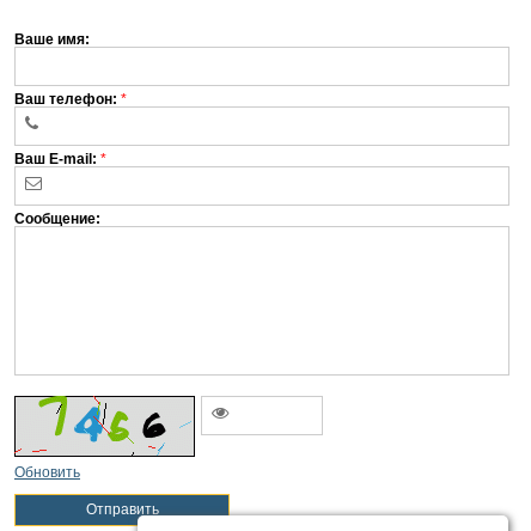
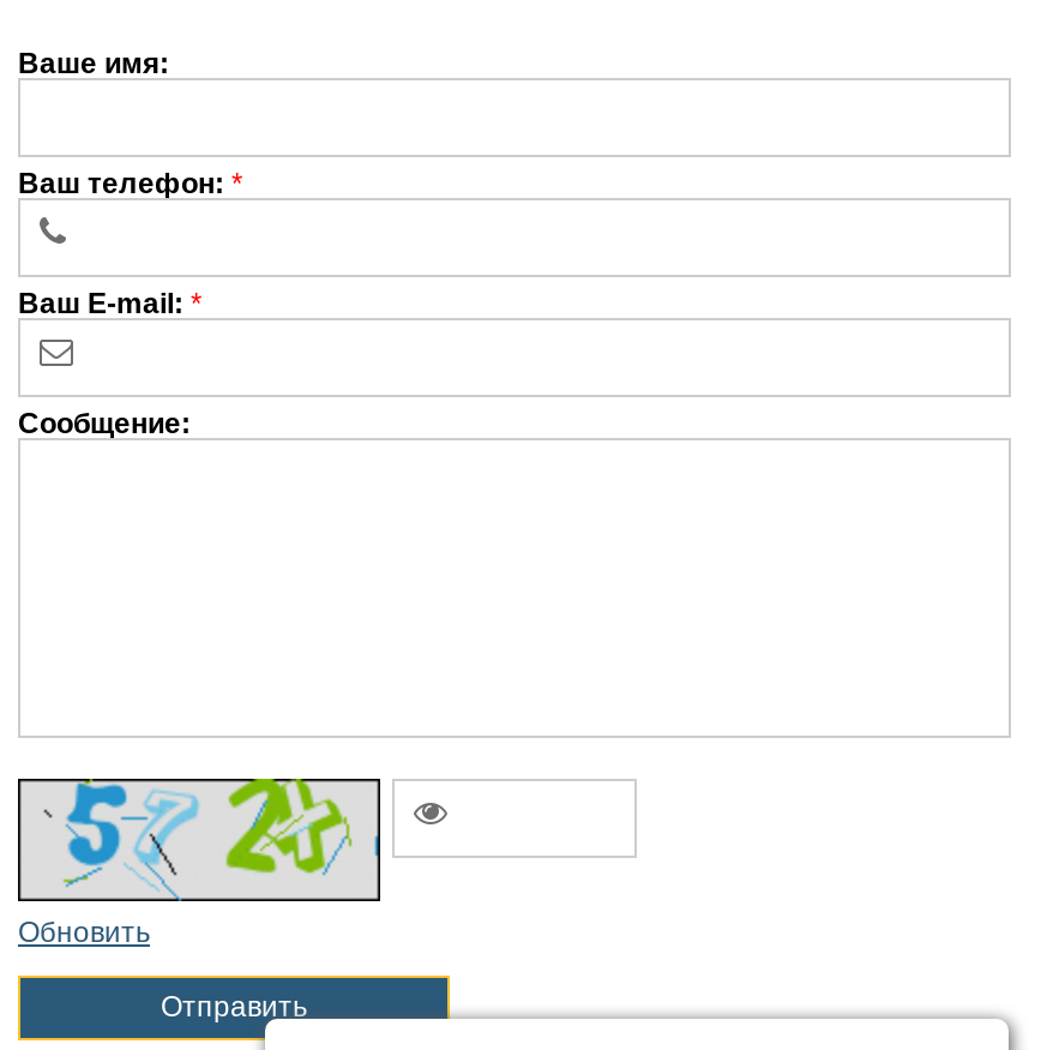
- [image]
+ [image]
